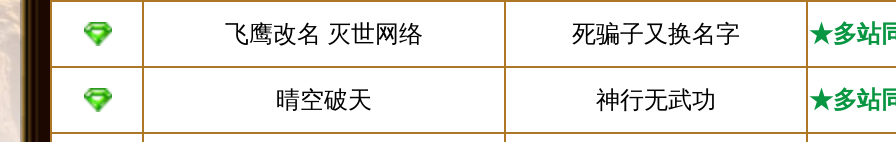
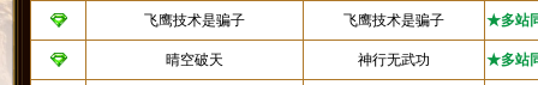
- 飞鹰改名 灭世网络
- 死骗子又换名字
+ 飞鹰技术是骗子
+ 飞鹰技术是骗子
